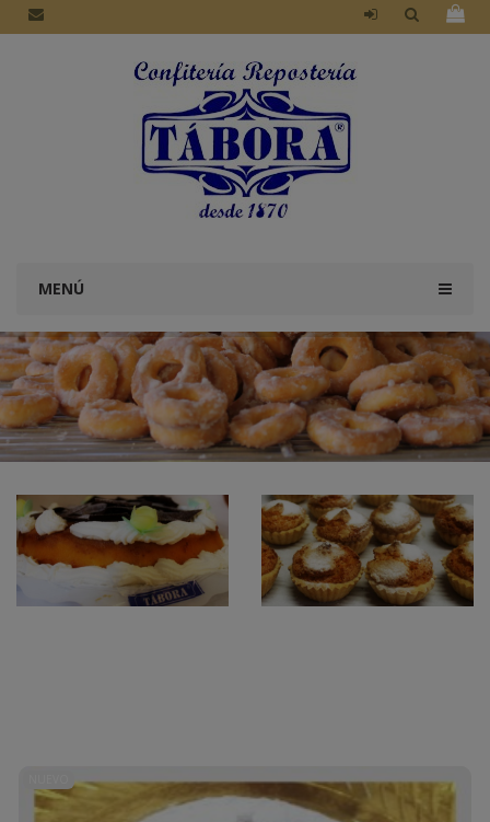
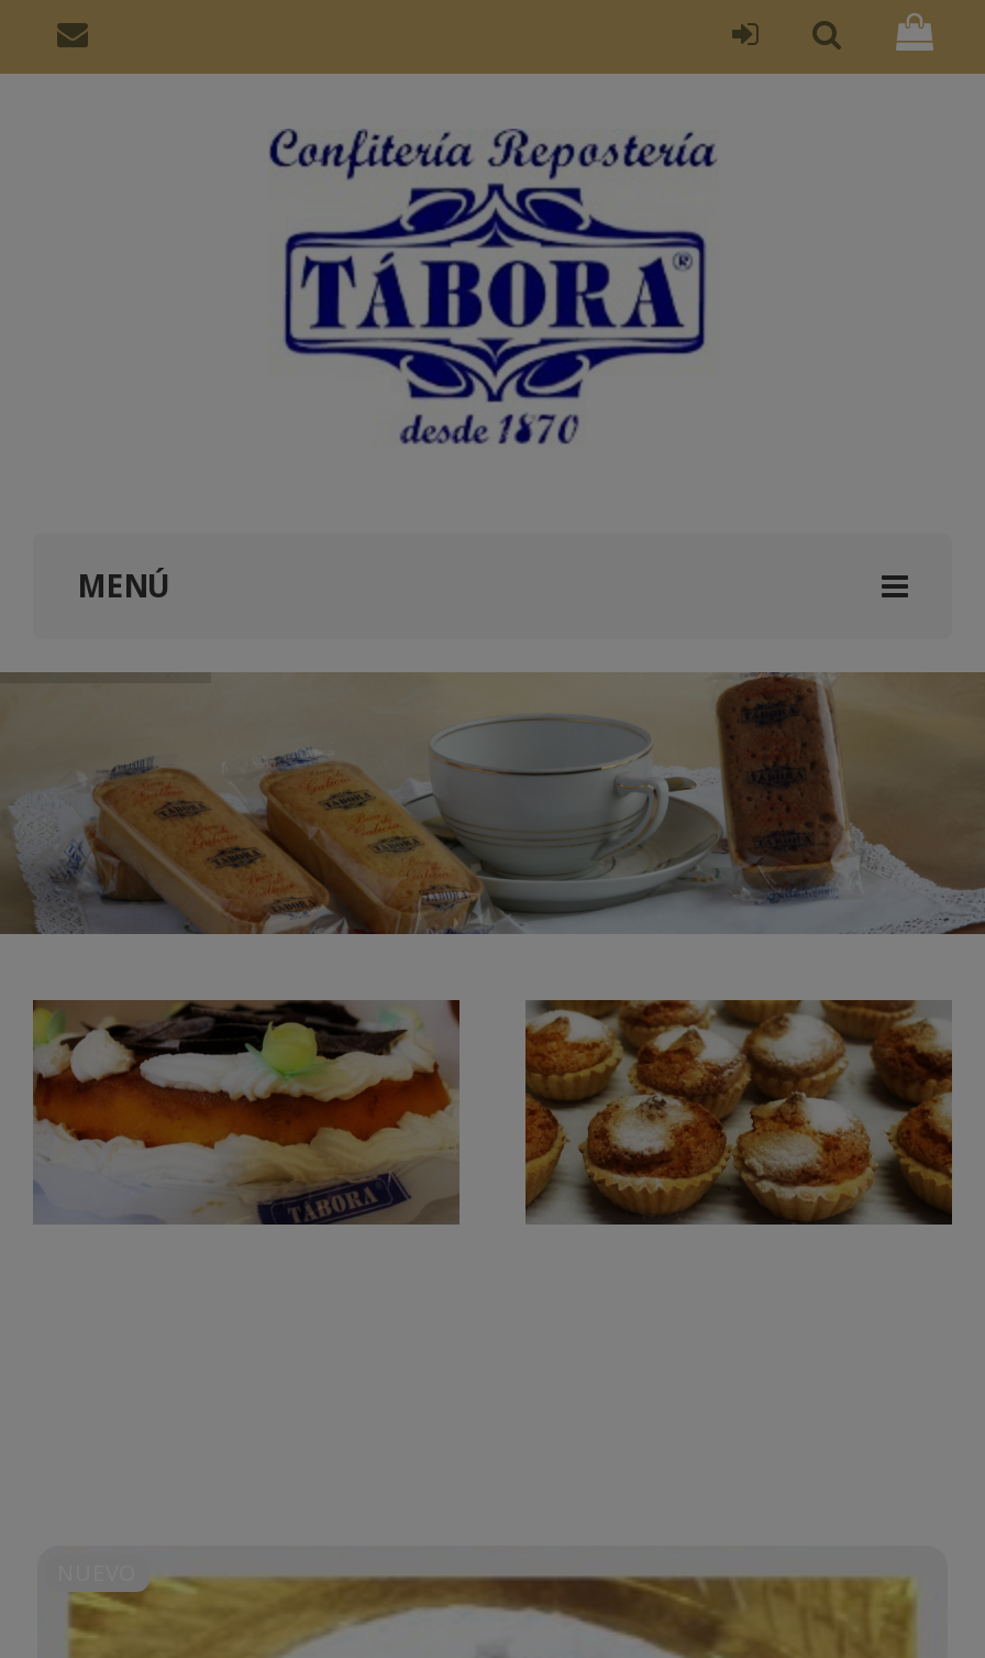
- [image]
+ [image]
